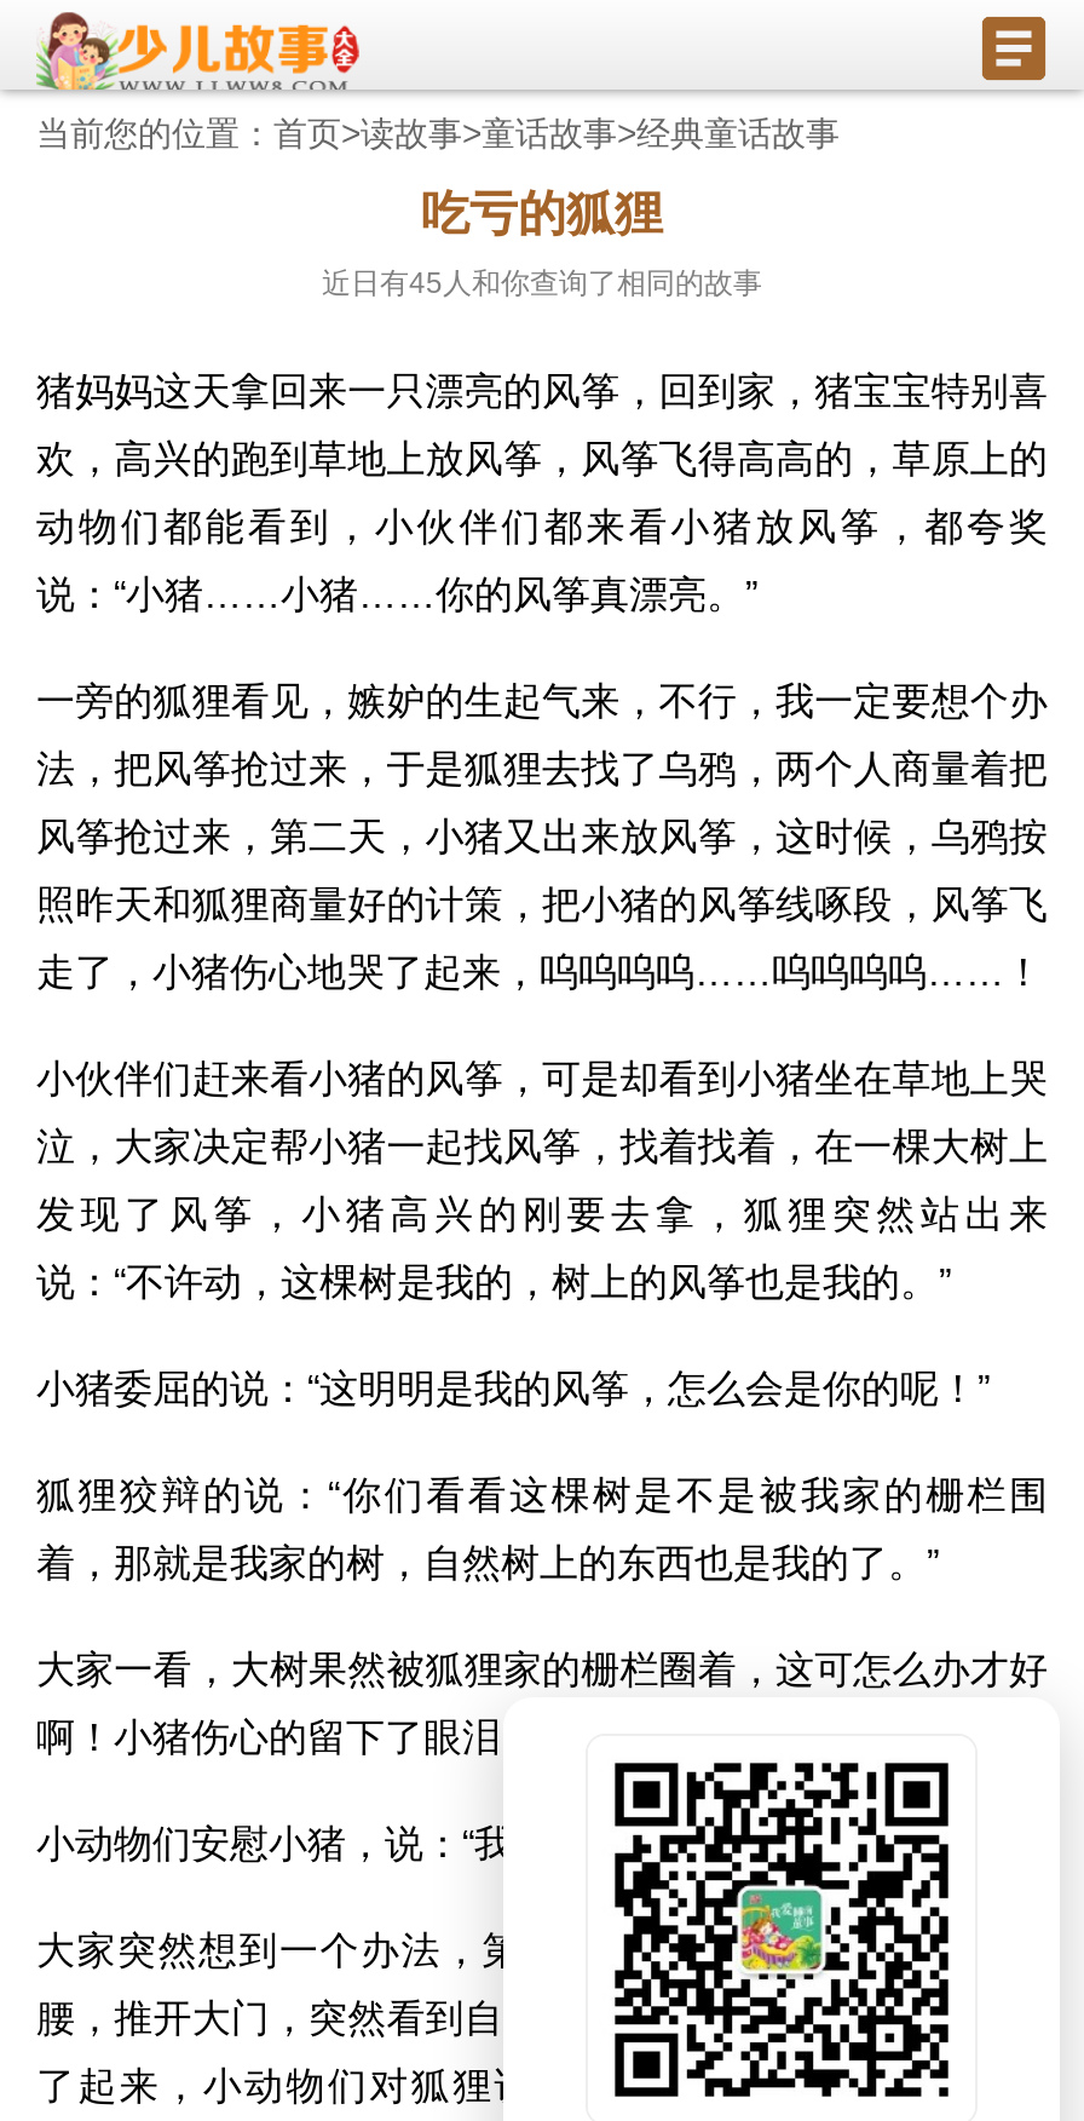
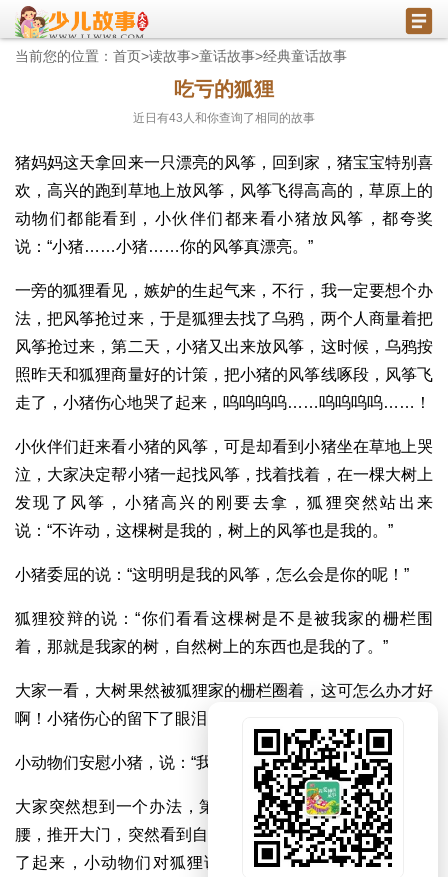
- 近日有45人和你查询了相同的故事
+ 近日有43人和你查询了相同的故事
